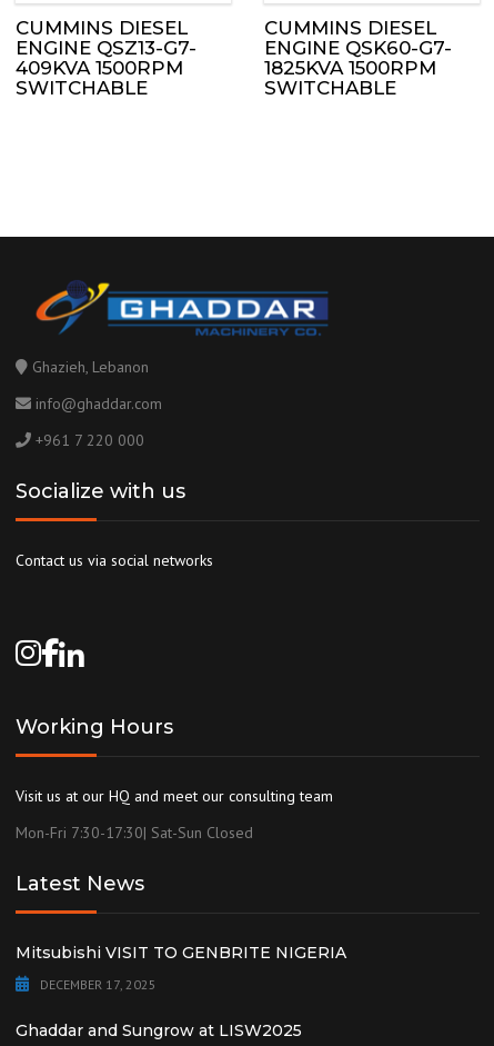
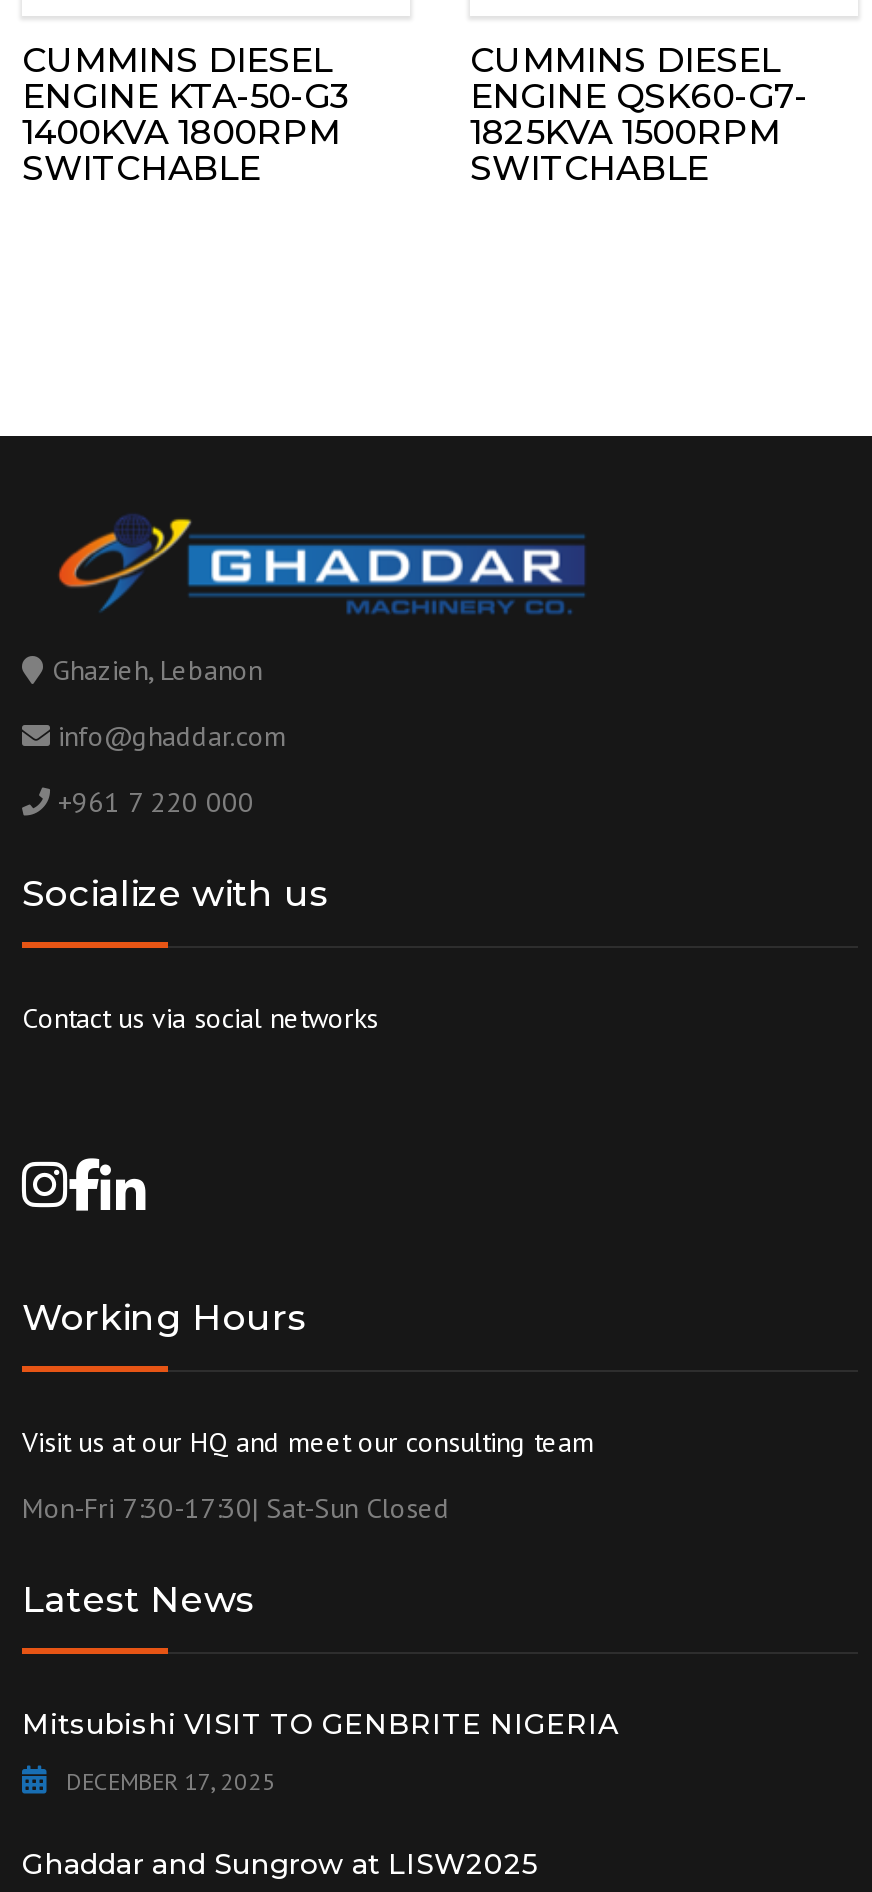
- ENGINE QSZ13-G7-
- 409KVA 1500RPM
+ ENGINE KTA-50-G3
+ 1400KVA 1800RPM
